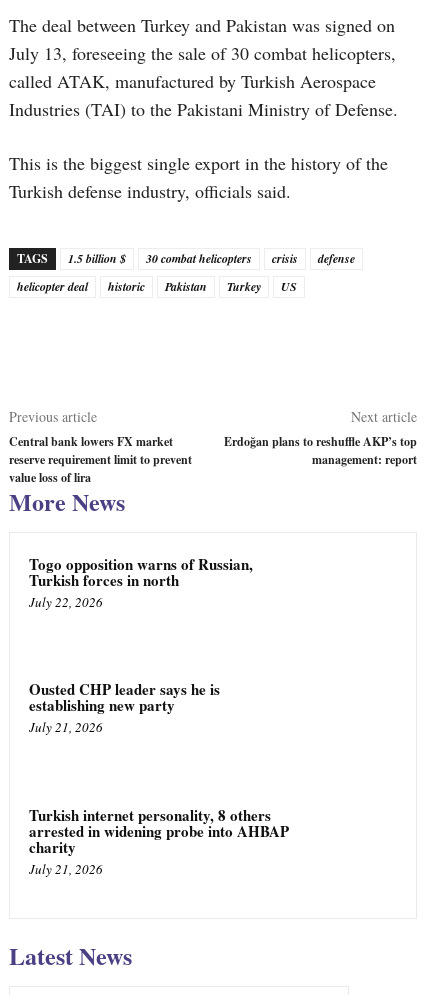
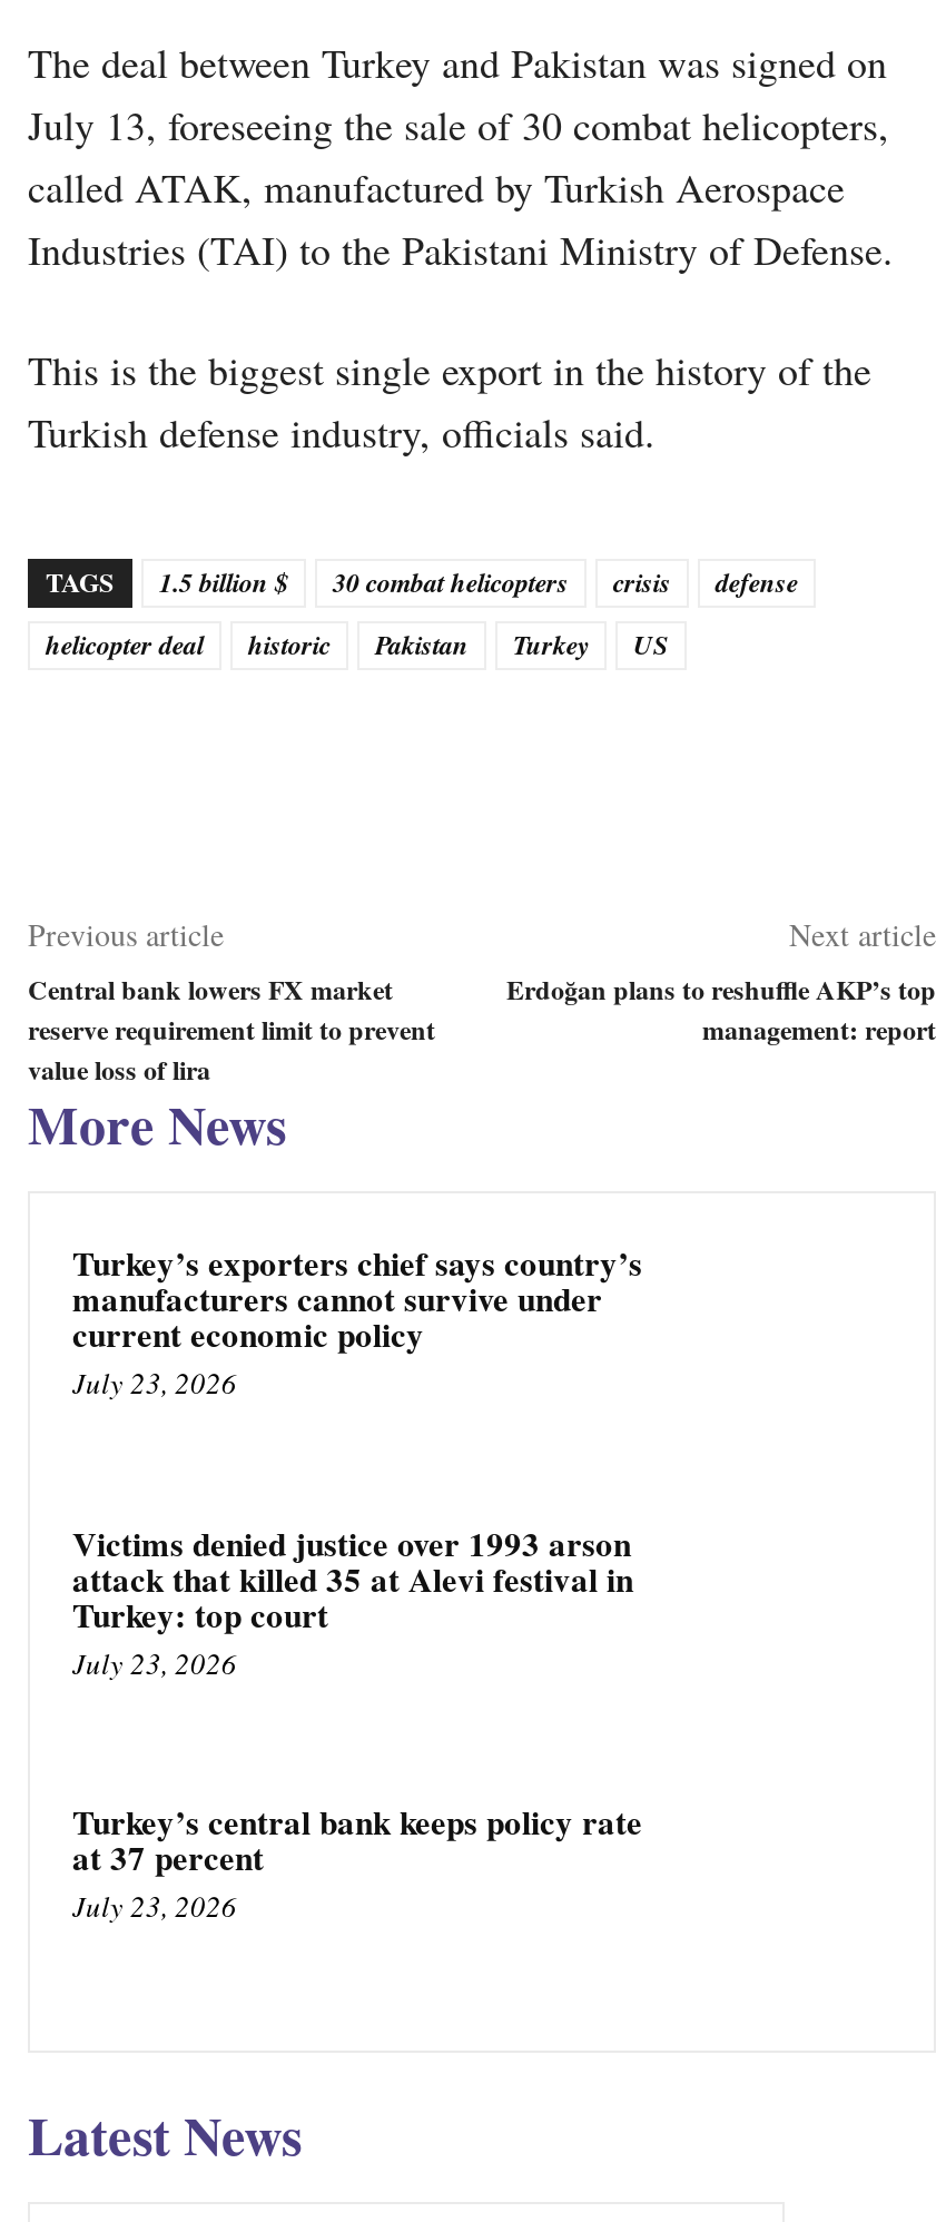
- Togo opposition warns of Russian,
- Turkish forces in north
- July 22, 2026
+ Turkey’s exporters chief says country’s
+ manufacturers cannot survive under
+ current economic policy
+ July 23, 2026

- Ousted CHP leader says he is
- establishing new party
- July 21, 2026
+ Victims denied justice over 1993 arson
+ attack that killed 35 at Alevi festival in
+ Turkey: top court
+ July 23, 2026

- Turkish internet personality, 8 others
- arrested in widening probe into AHBAP
- charity
- July 21, 2026
+ Turkey’s central bank keeps policy rate
+ at 37 percent
+ July 23, 2026
